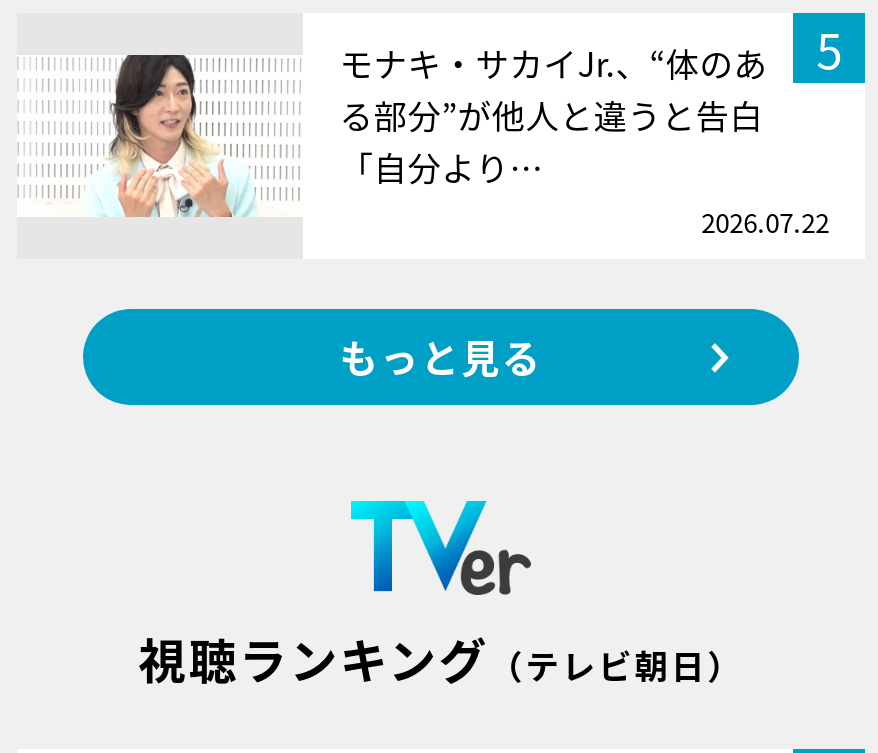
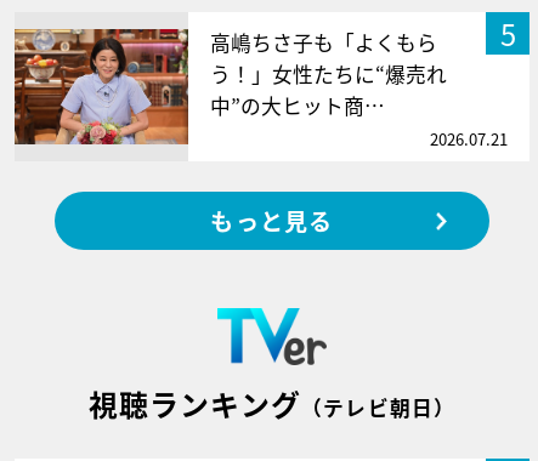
- [image]
- モナキ・サカイJr.、“体のあ
- る部分”が他人と違うと告白
- 「自分より…
- 2026.07.22
+ [image]
+ 高嶋ちさ子も「よくもら
+ う！」女性たちに“爆売れ
+ 中”の大ヒット商…
+ 2026.07.21
